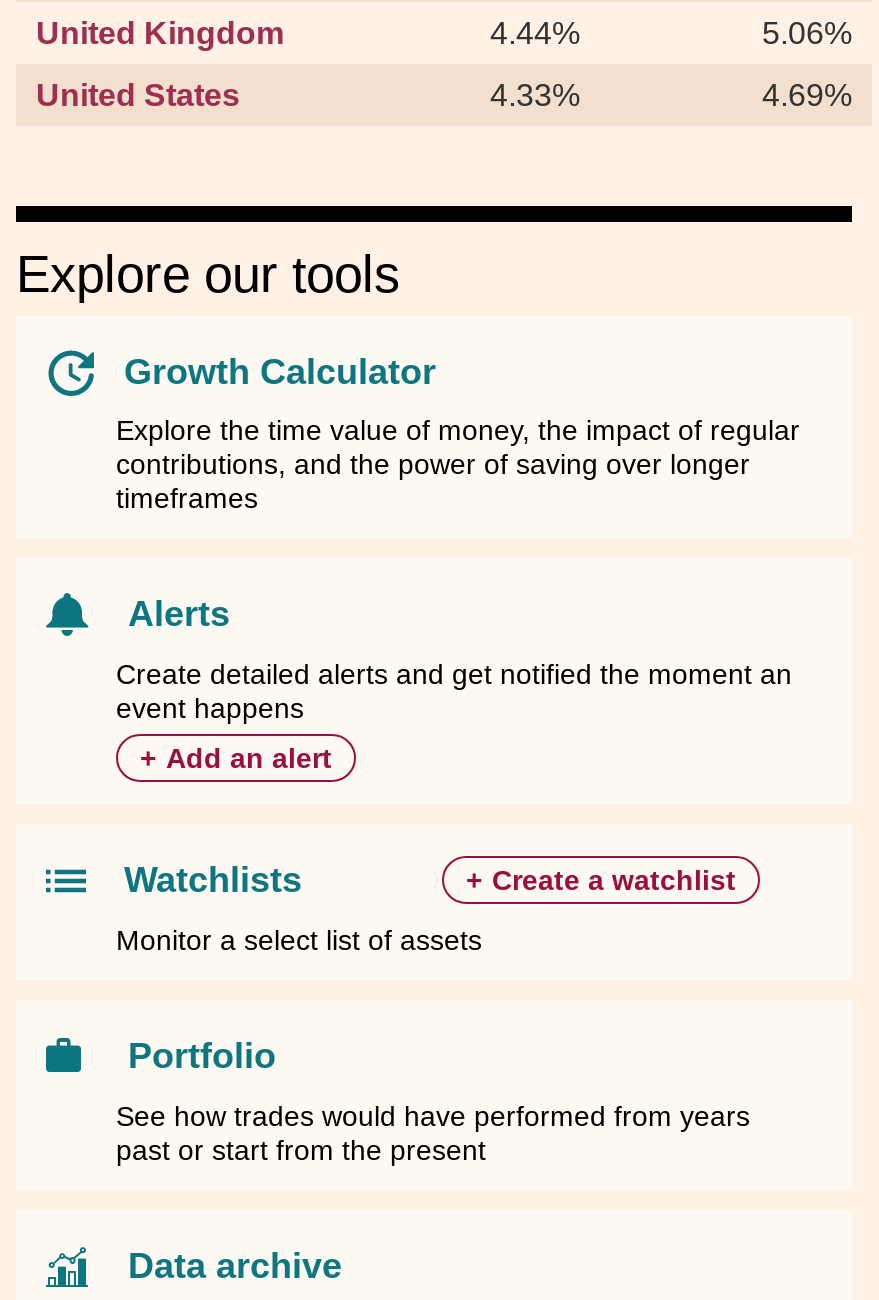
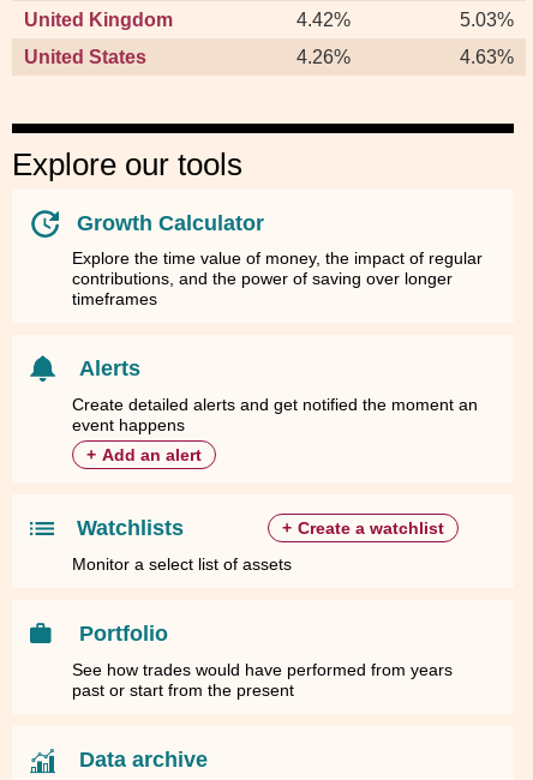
- 4.44%
+ 4.42%

- 5.06%
+ 5.03%

- 4.33%
+ 4.26%

- 4.69%
+ 4.63%
